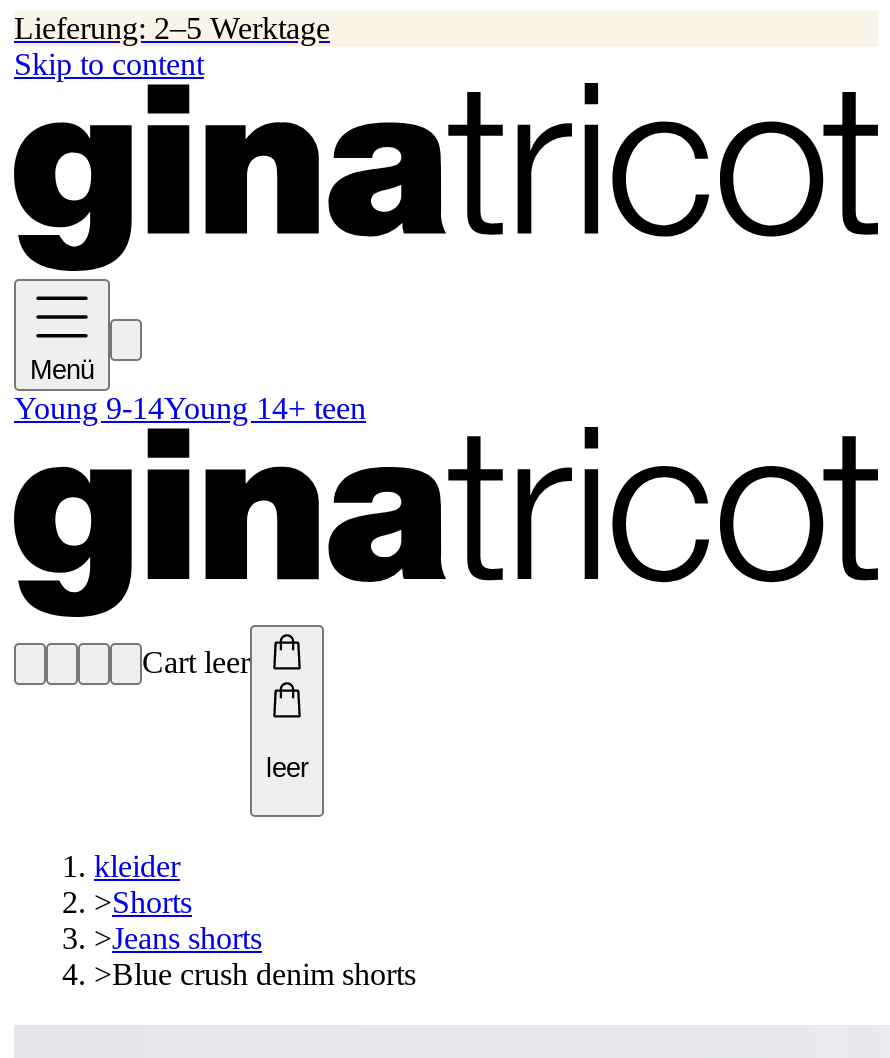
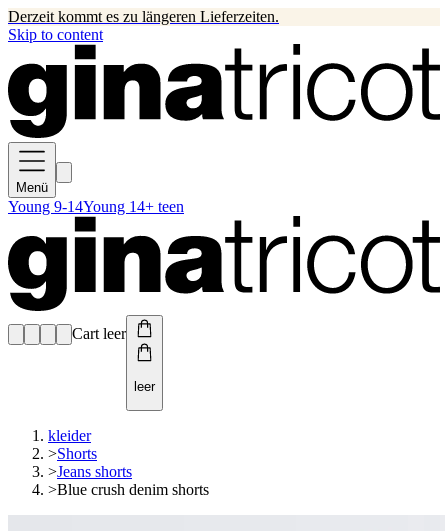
- Lieferung: 2–5 Werktage
+ Derzeit kommt es zu längeren Lieferzeiten.
